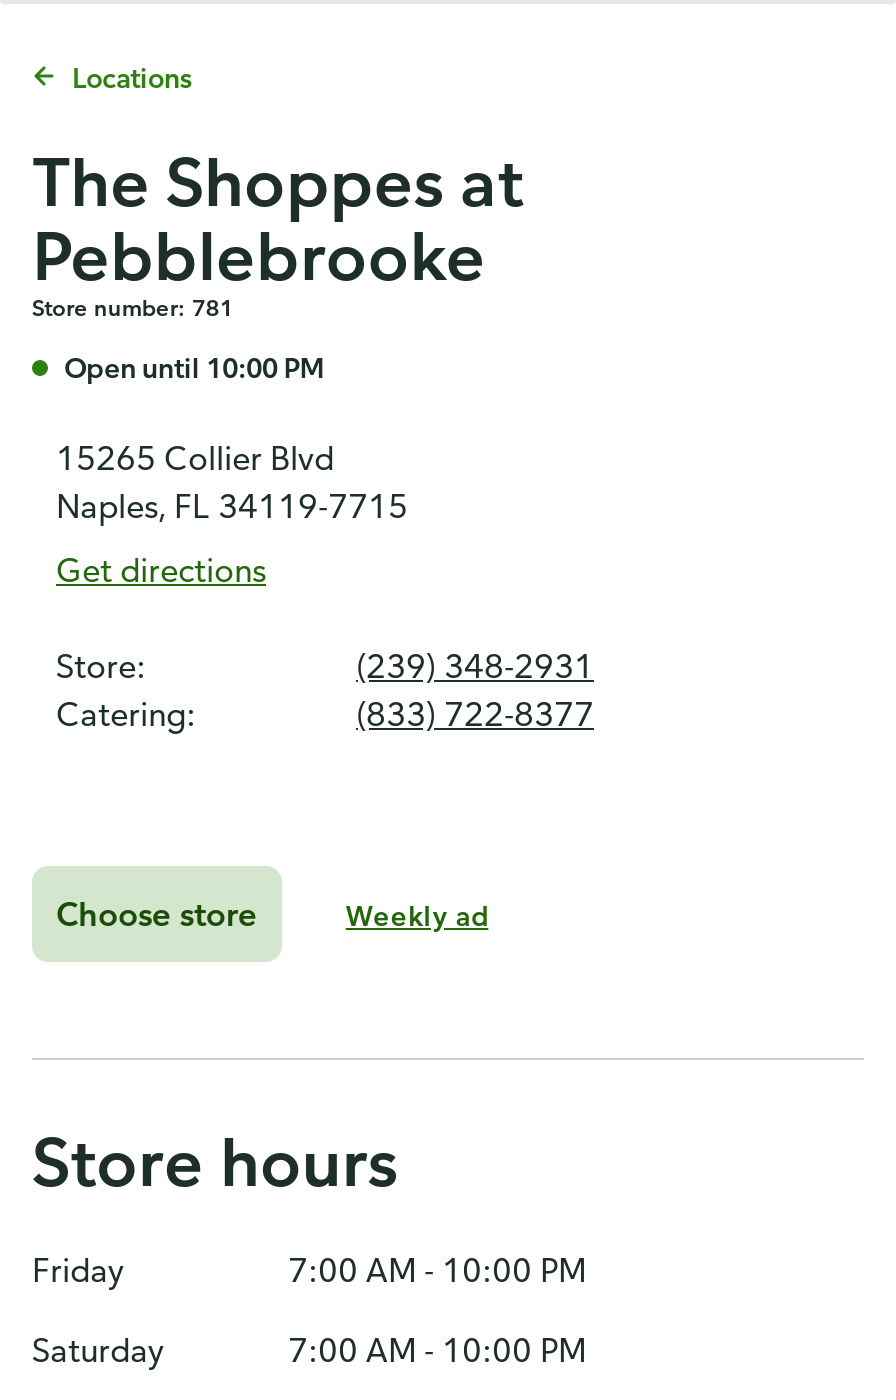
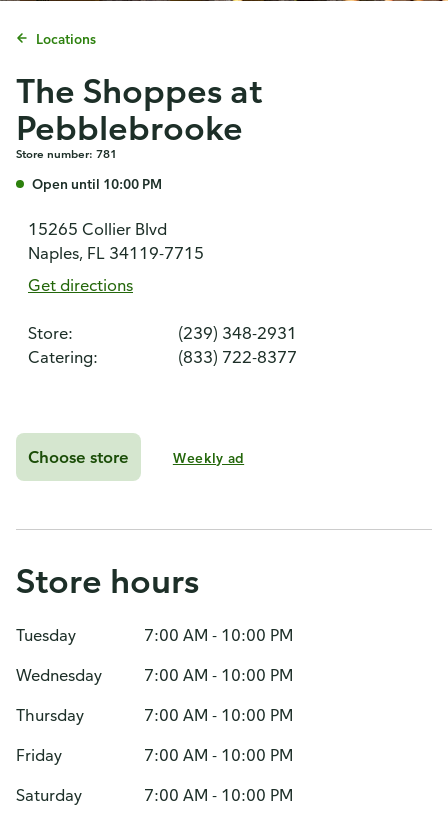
+ Tuesday
+ 7:00 AM - 10:00 PM
+ Wednesday
+ 7:00 AM - 10:00 PM
+ Thursday
+ 7:00 AM - 10:00 PM
